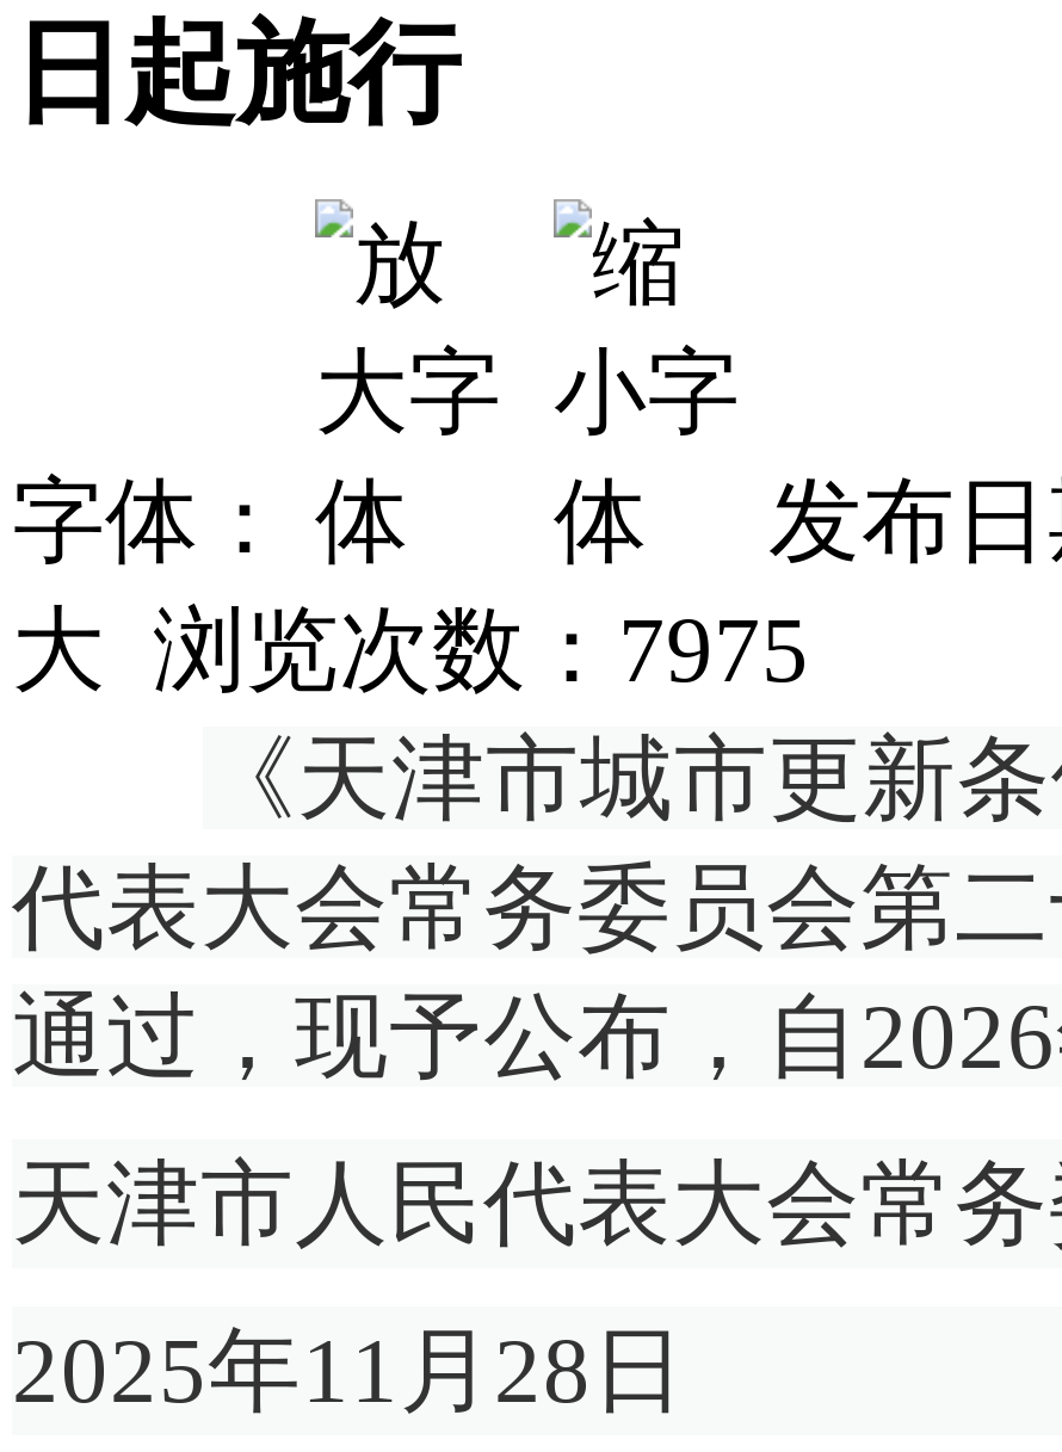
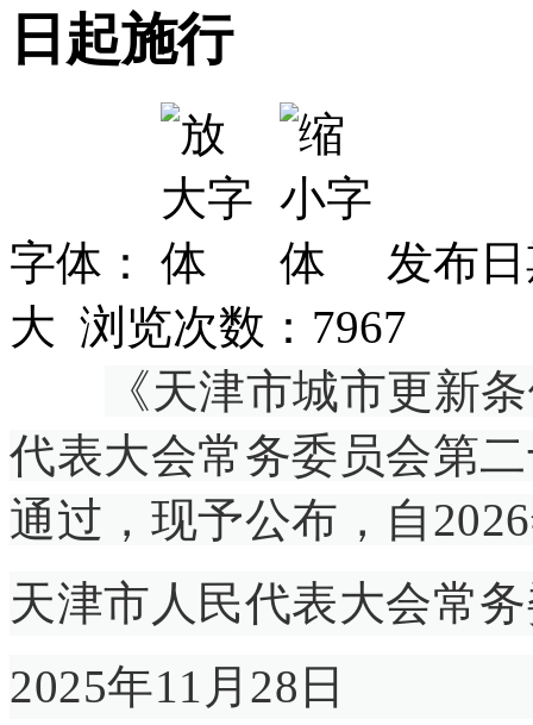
- 大 浏览次数：7975
+ 大 浏览次数：7967
